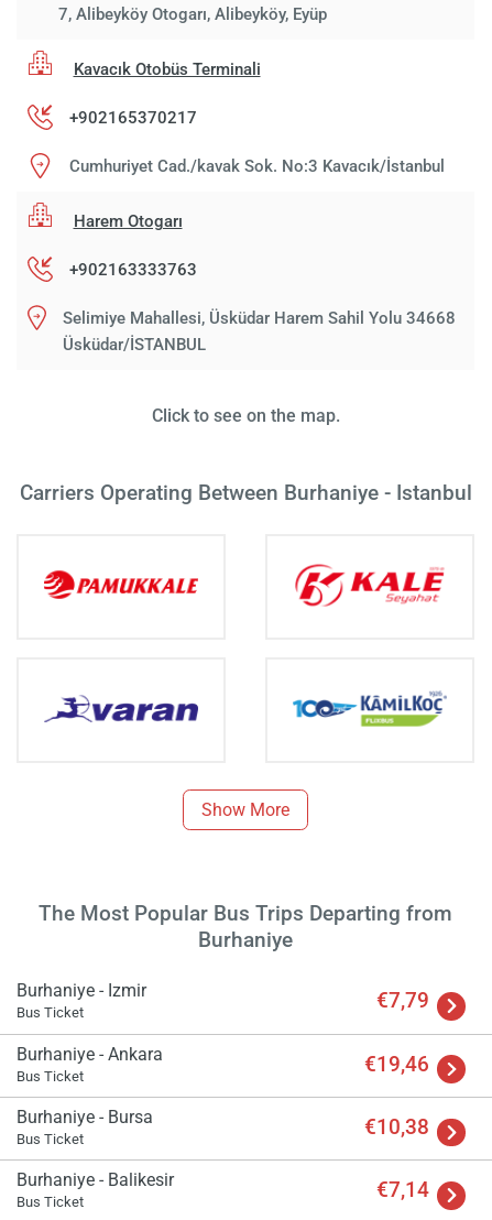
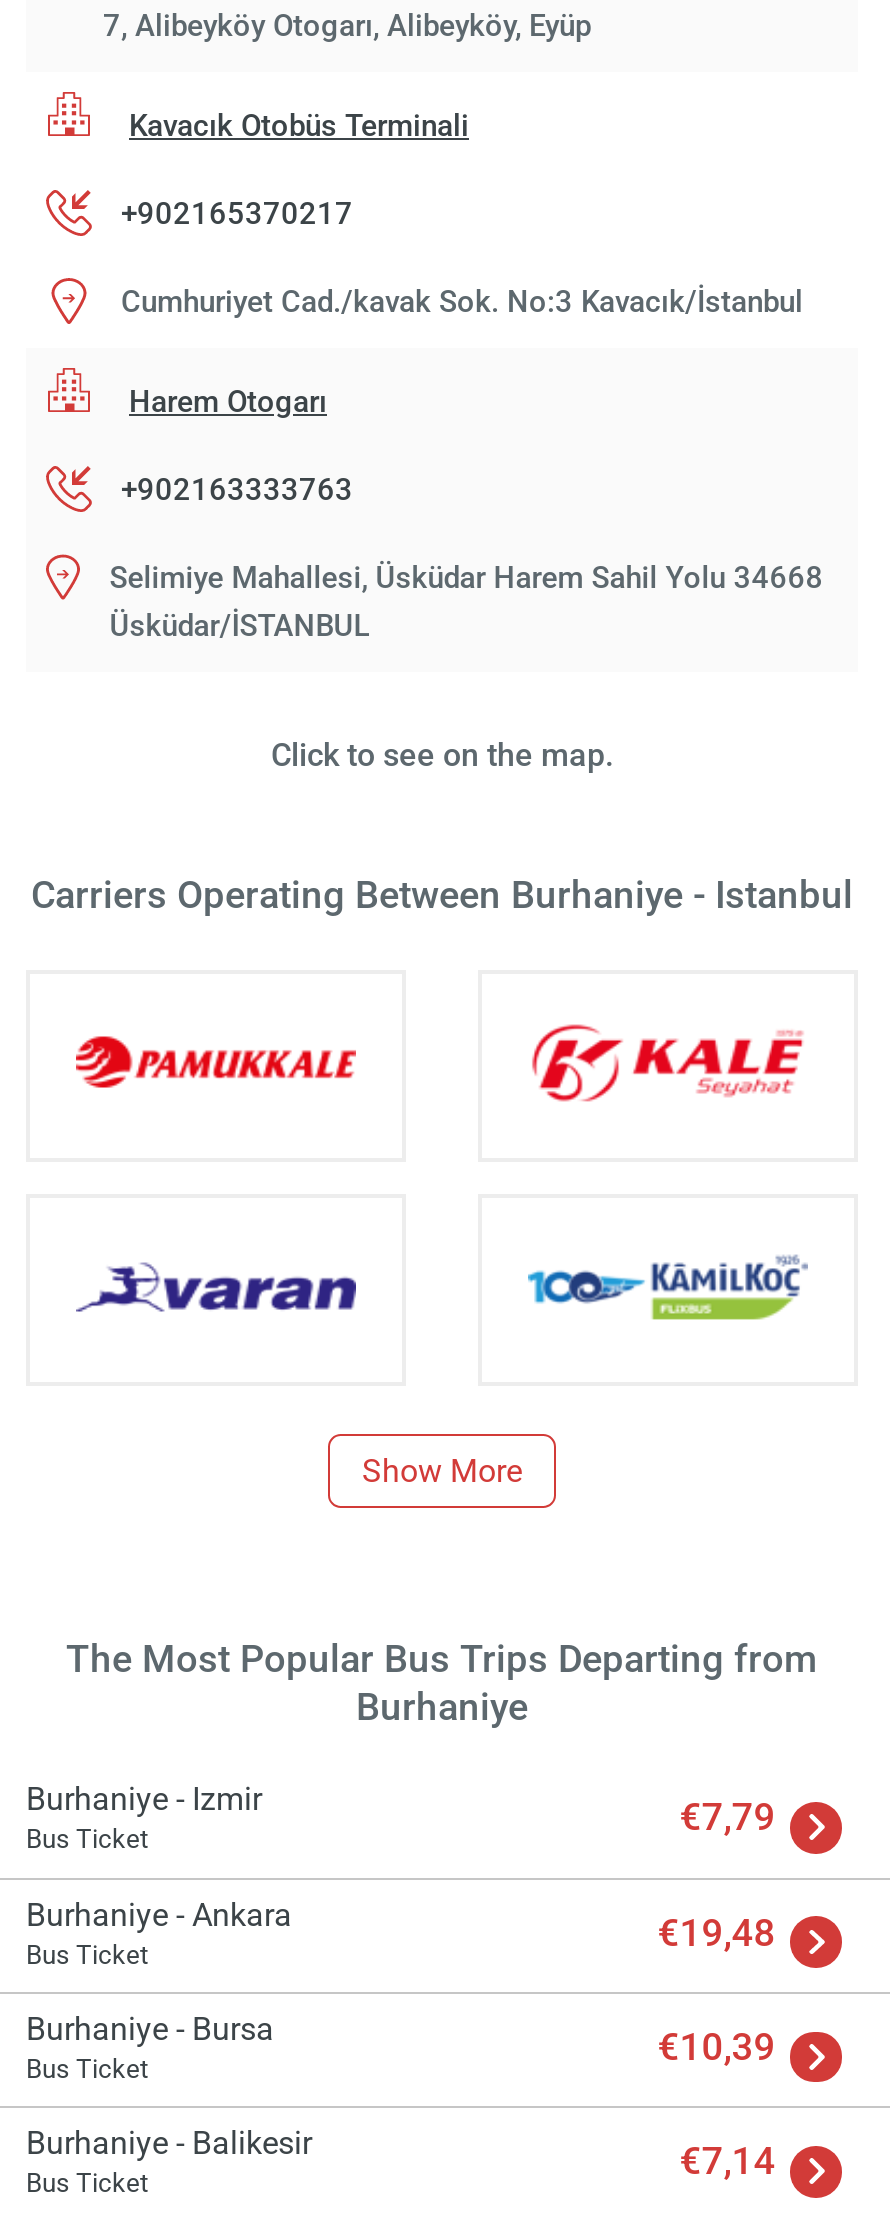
- €19,46
+ €19,48

- €10,38
+ €10,39
